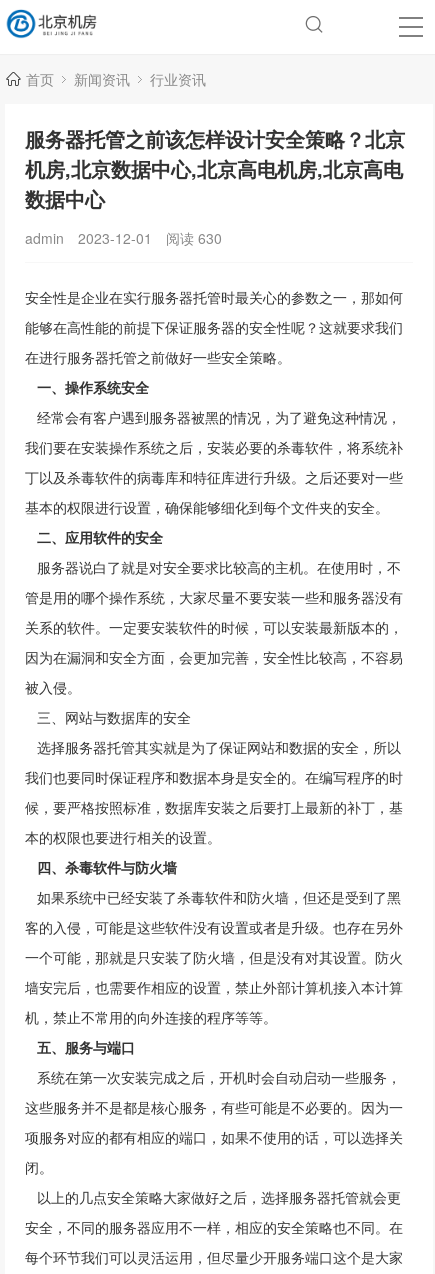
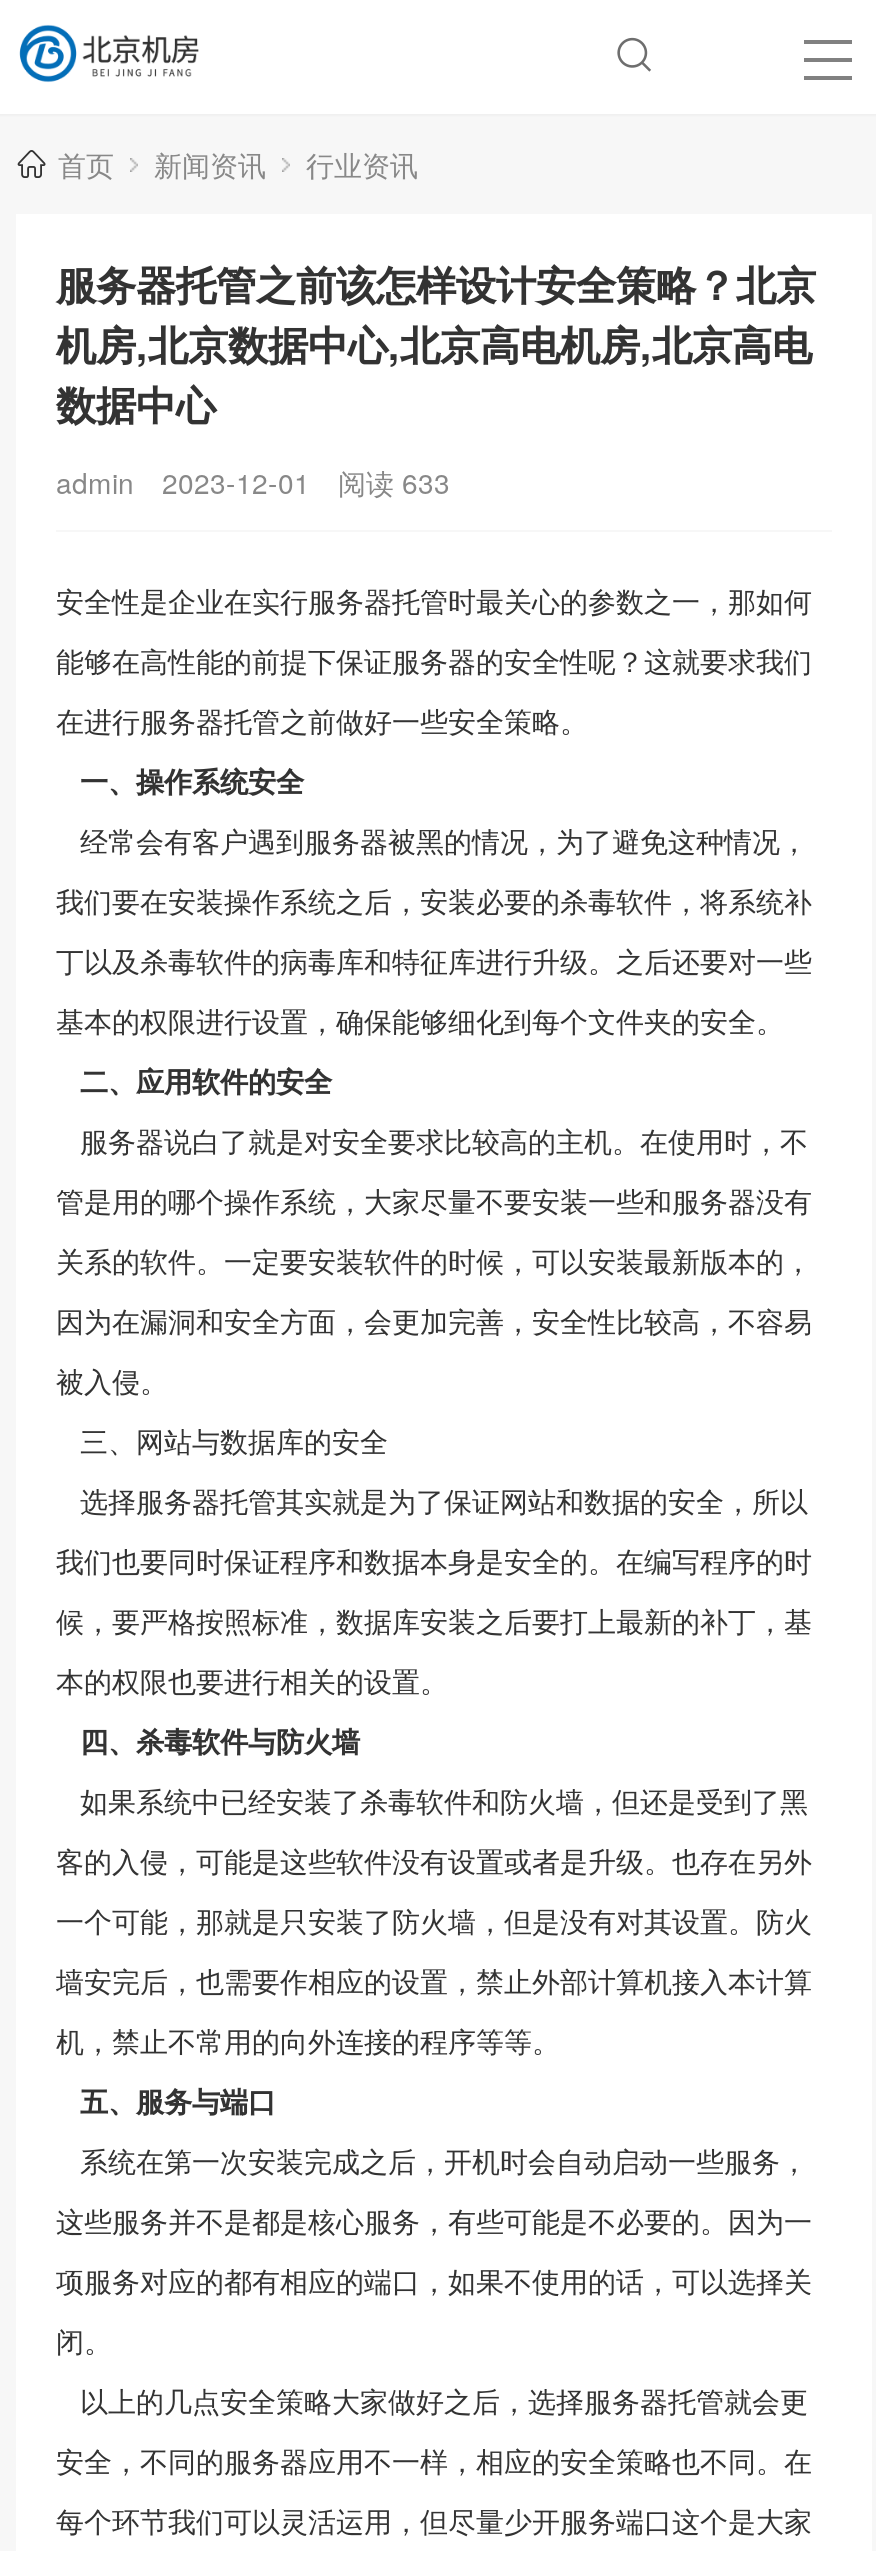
- admin 2023-12-01 阅读630
+ admin 2023-12-01 阅读633
